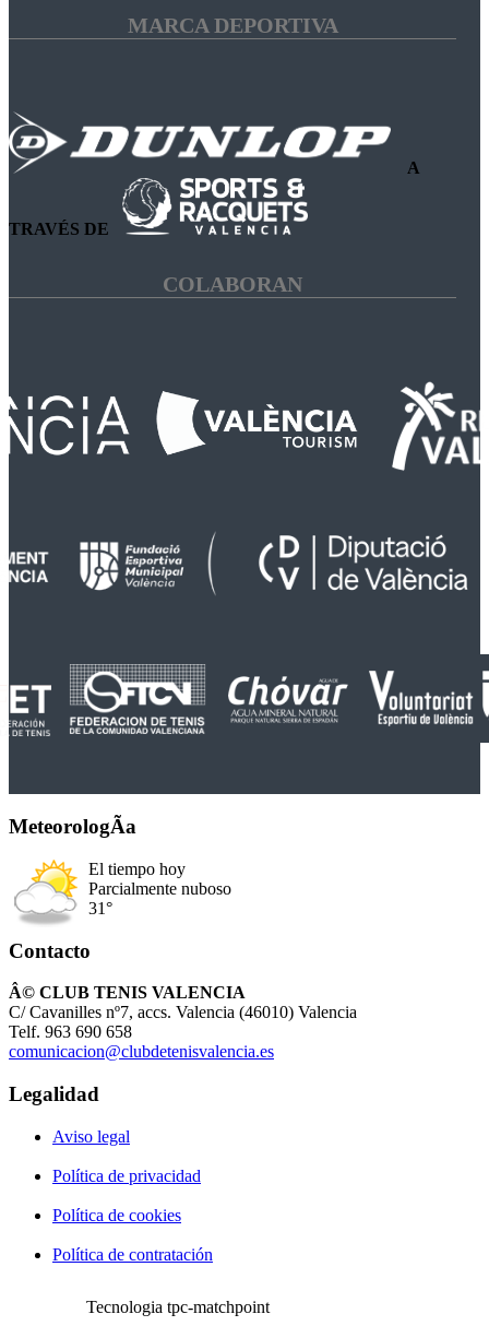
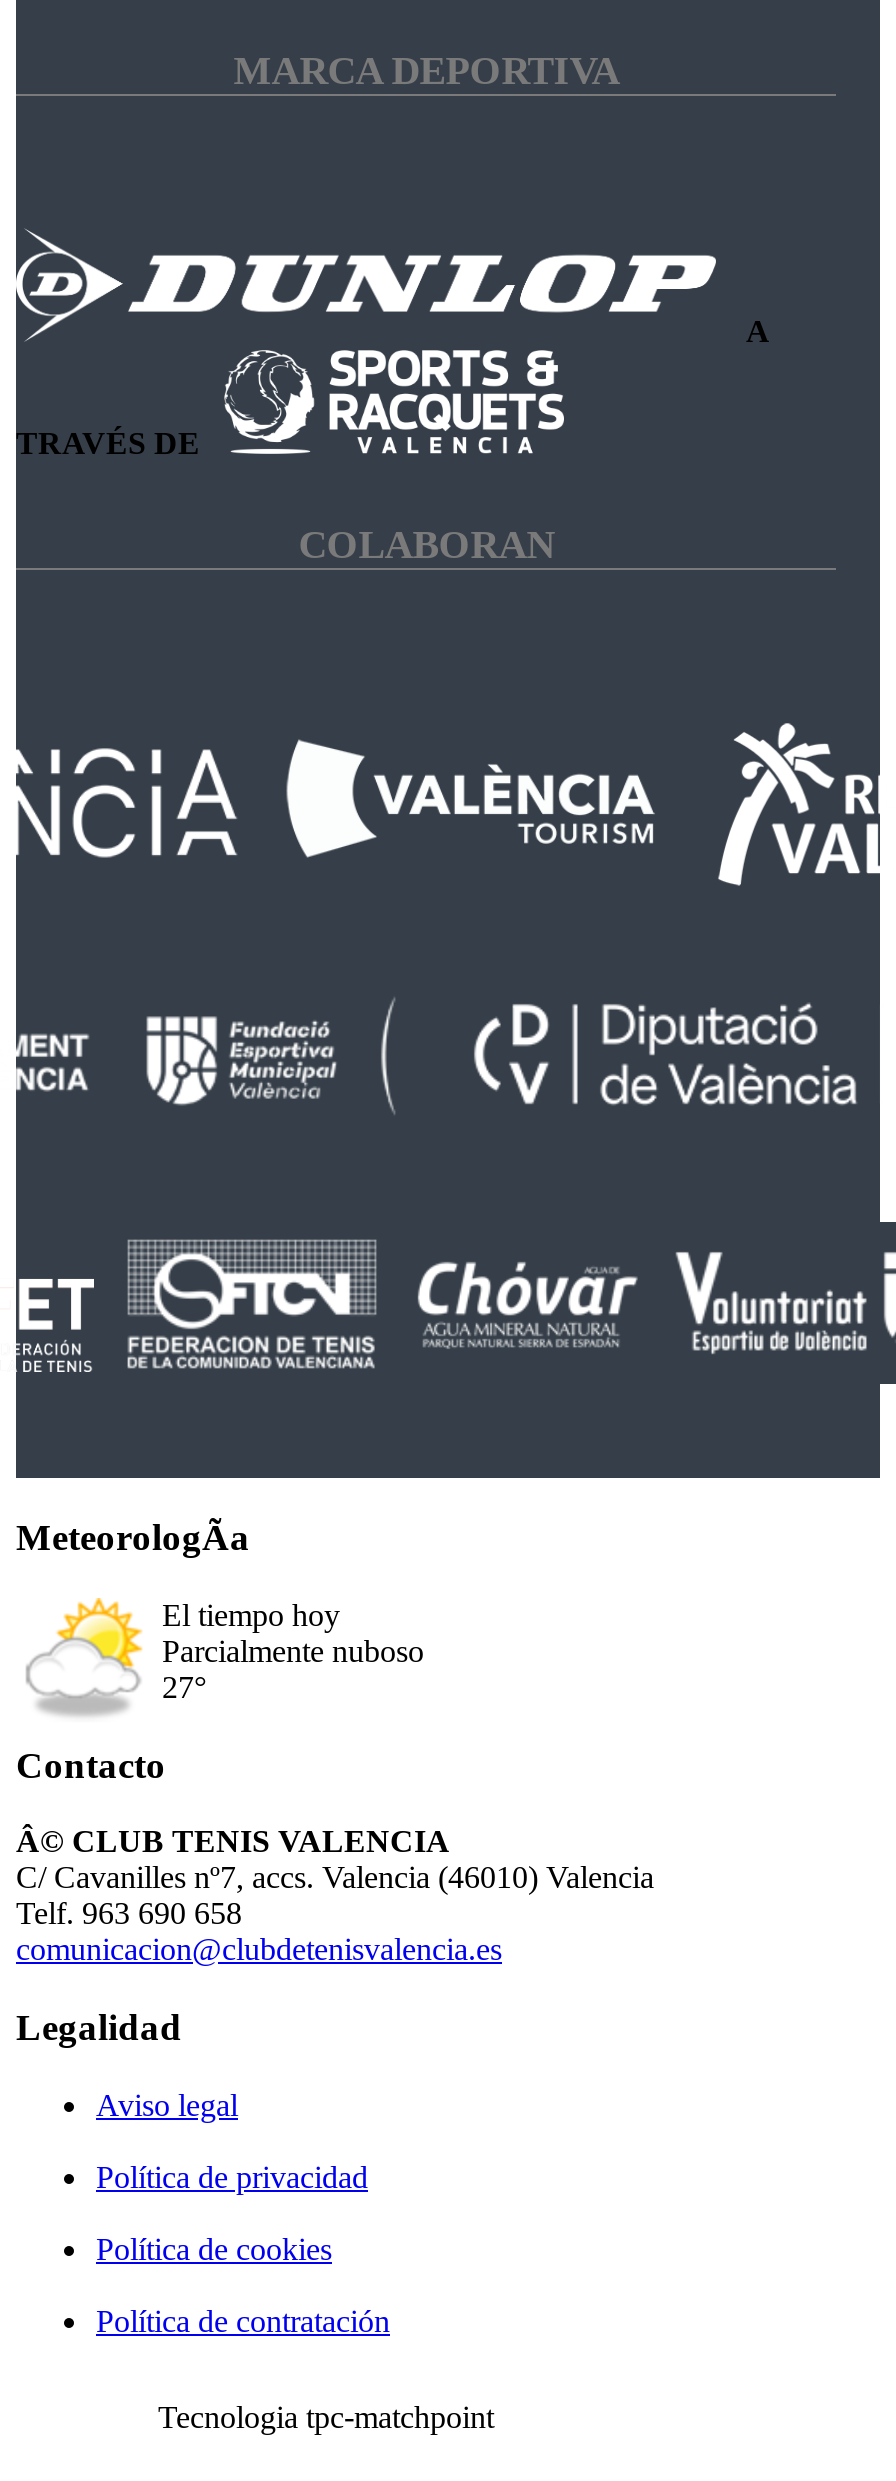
- 31°
+ 27°
